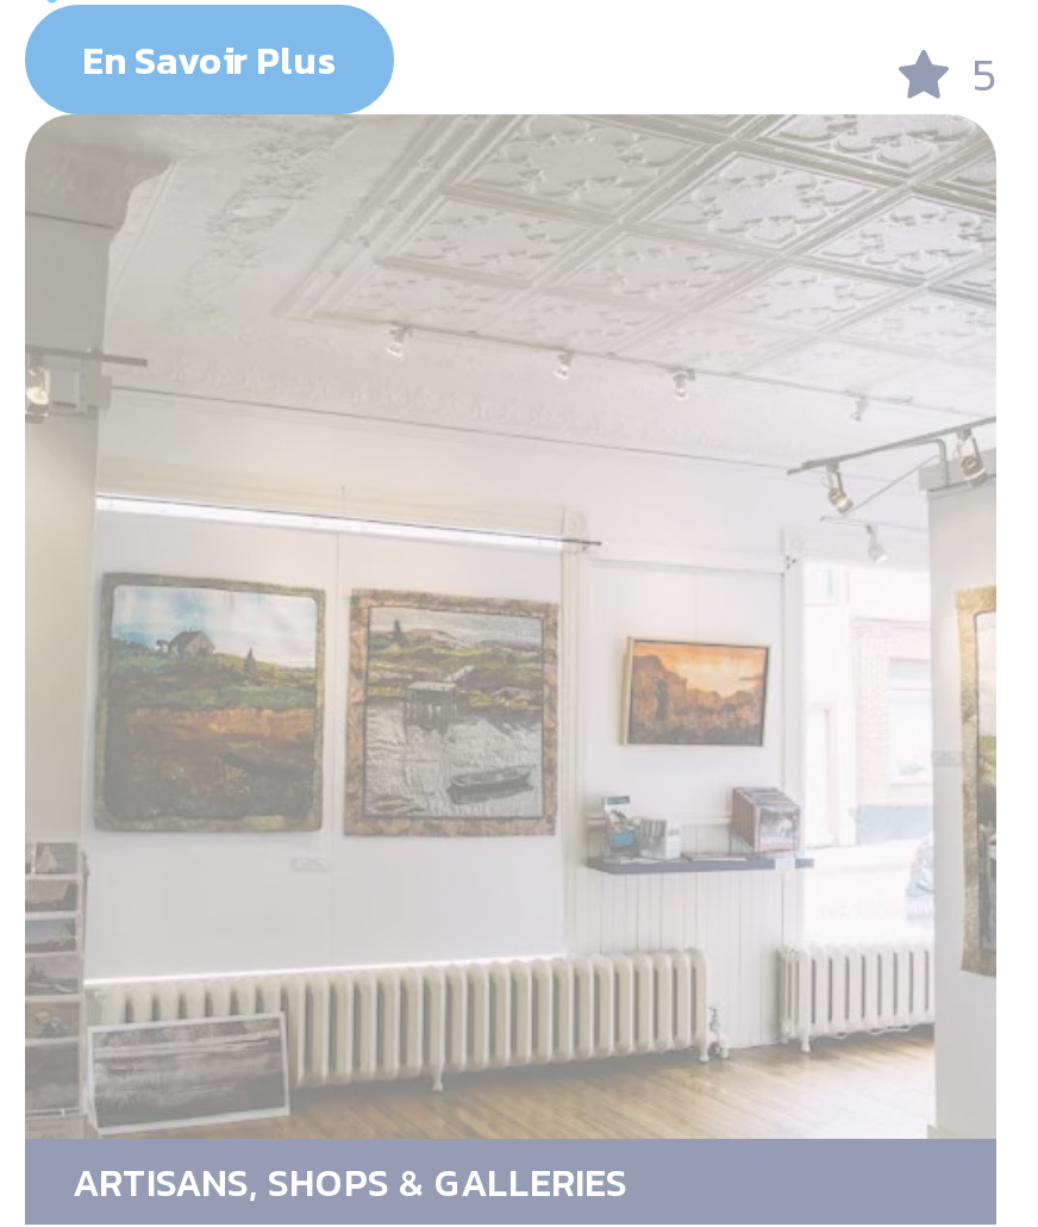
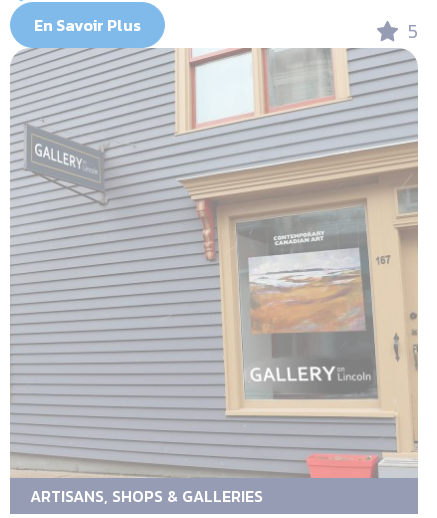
- [image]
+ [image]
